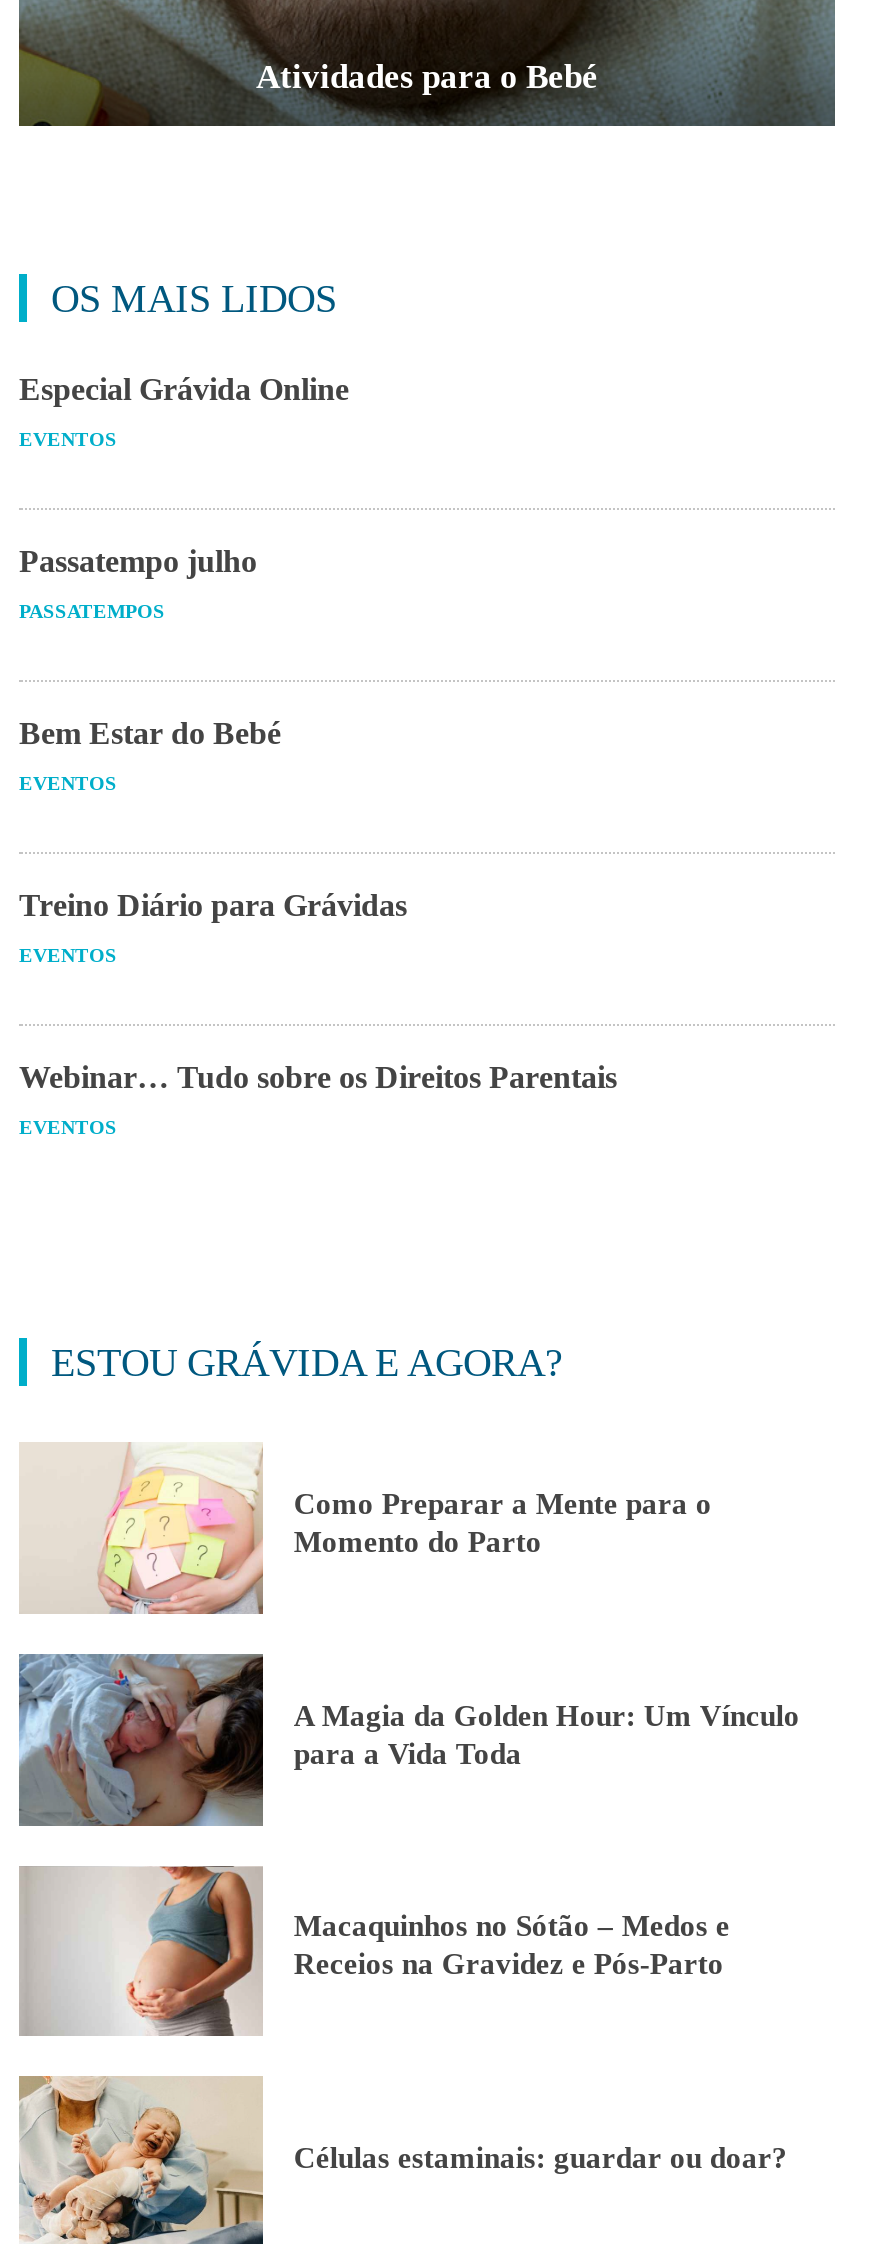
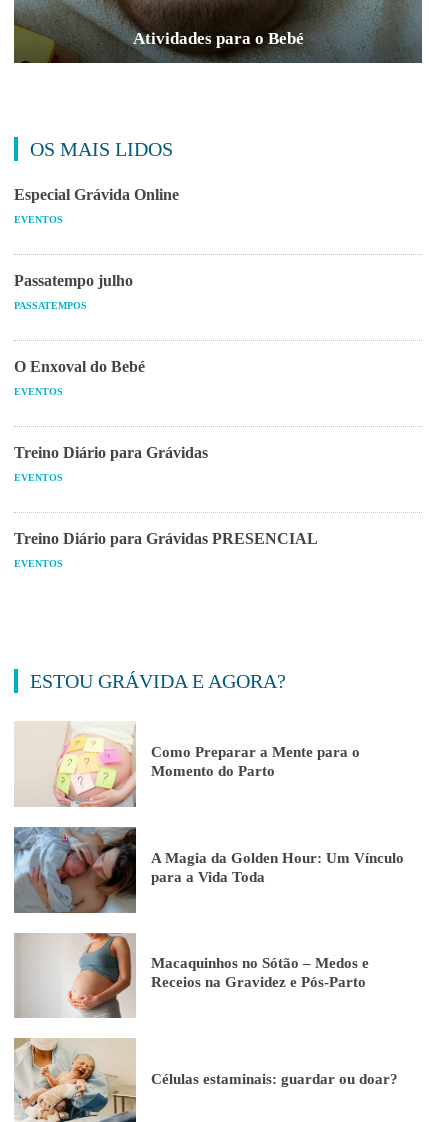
- Bem Estar do Bebé
+ O Enxoval do Bebé

- Webinar… Tudo sobre os Direitos Parentais
+ Treino Diário para Grávidas PRESENCIAL
